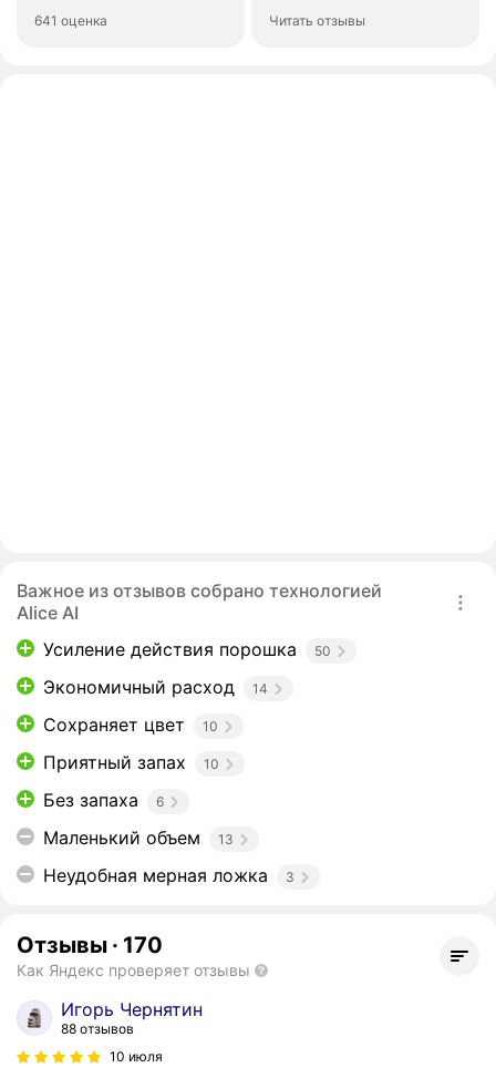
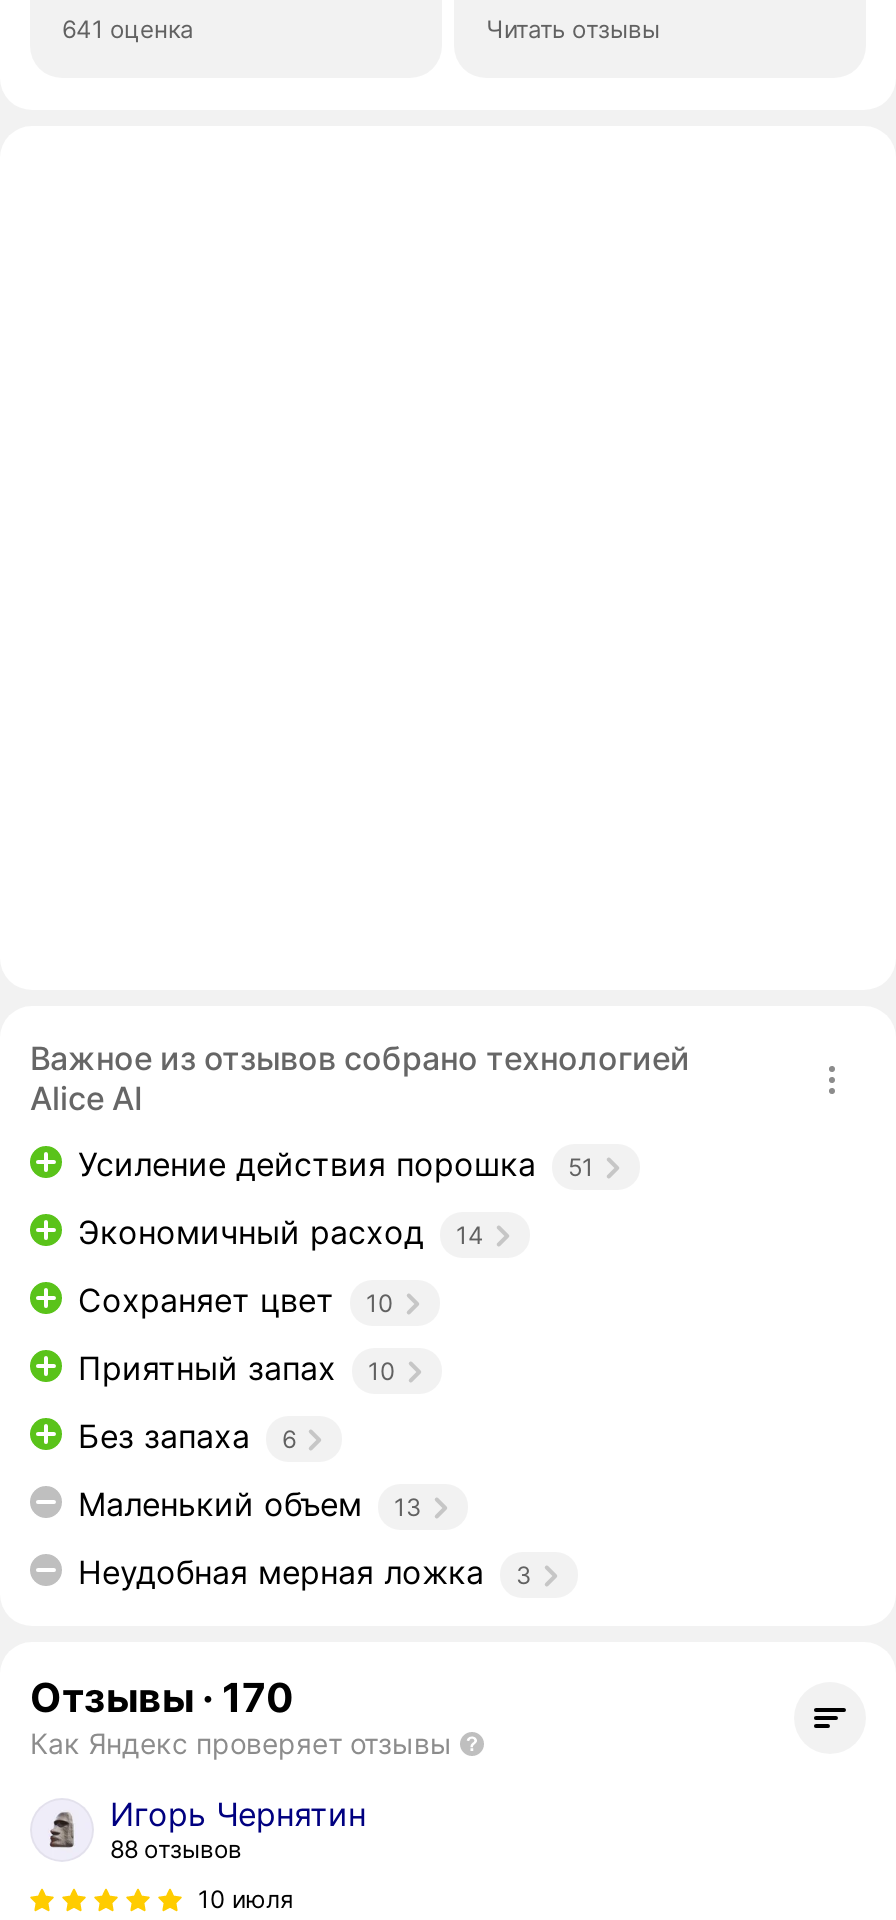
- Усиление действия порошка 50
+ Усиление действия порошка 51
